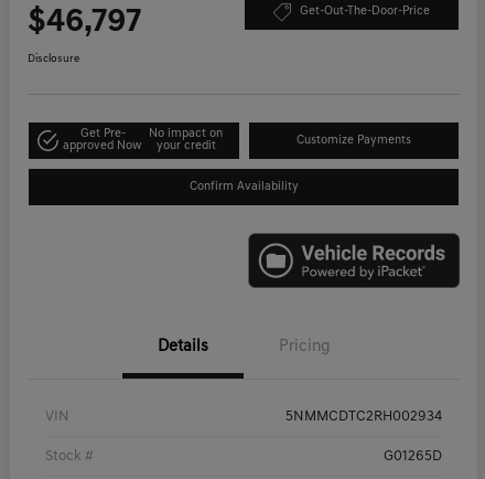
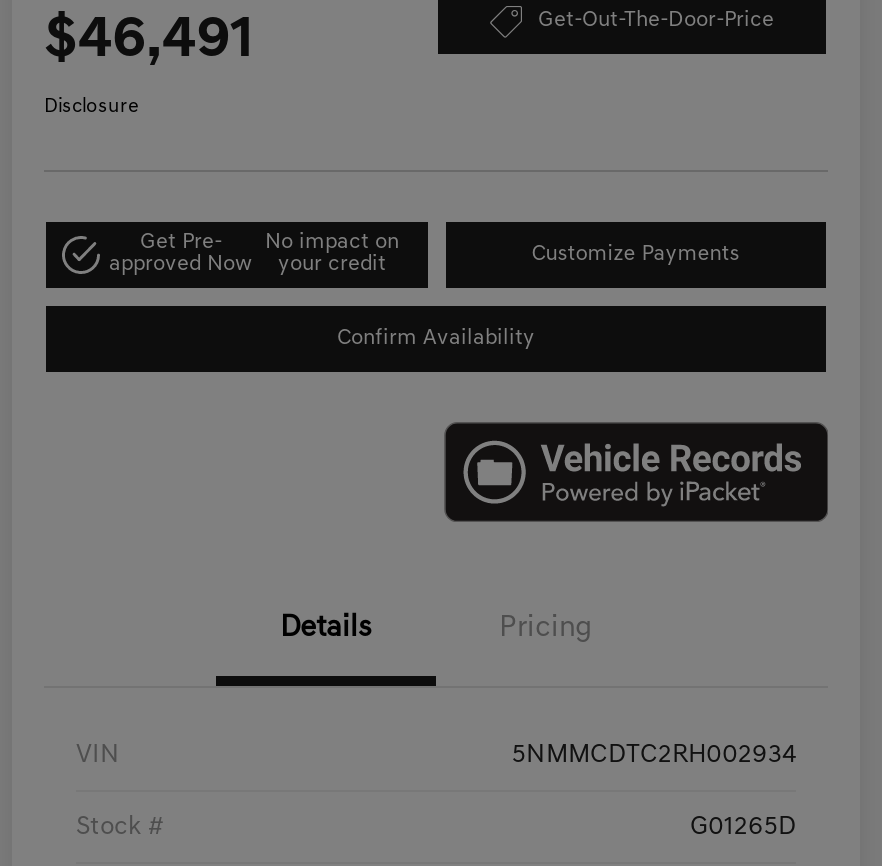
- $46,797
+ $46,491
